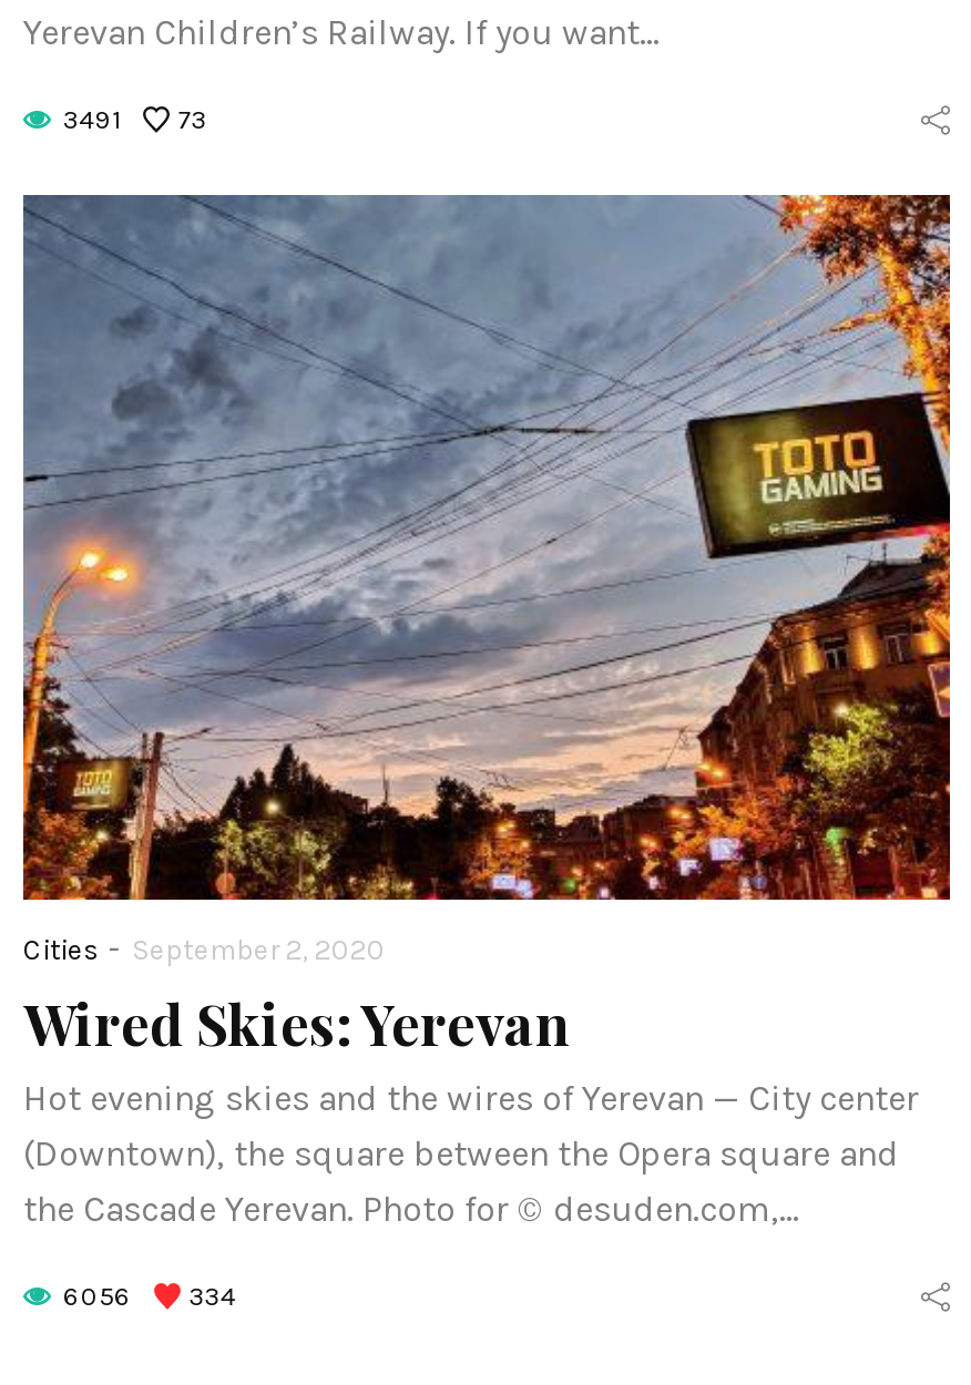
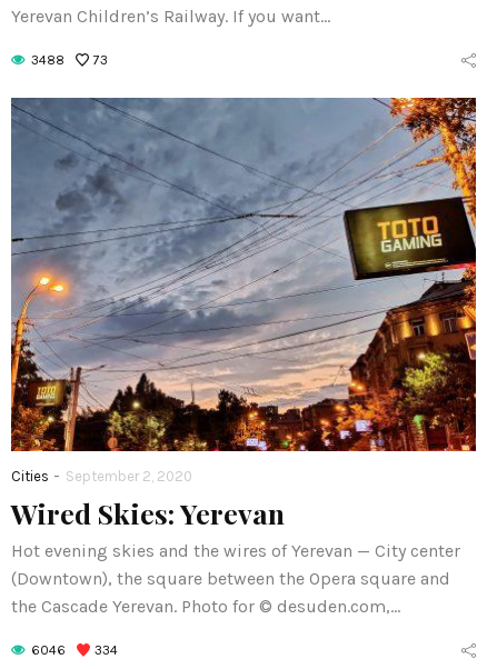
- 3491 73
+ 3488 73

- 6056 334
+ 6046 334
